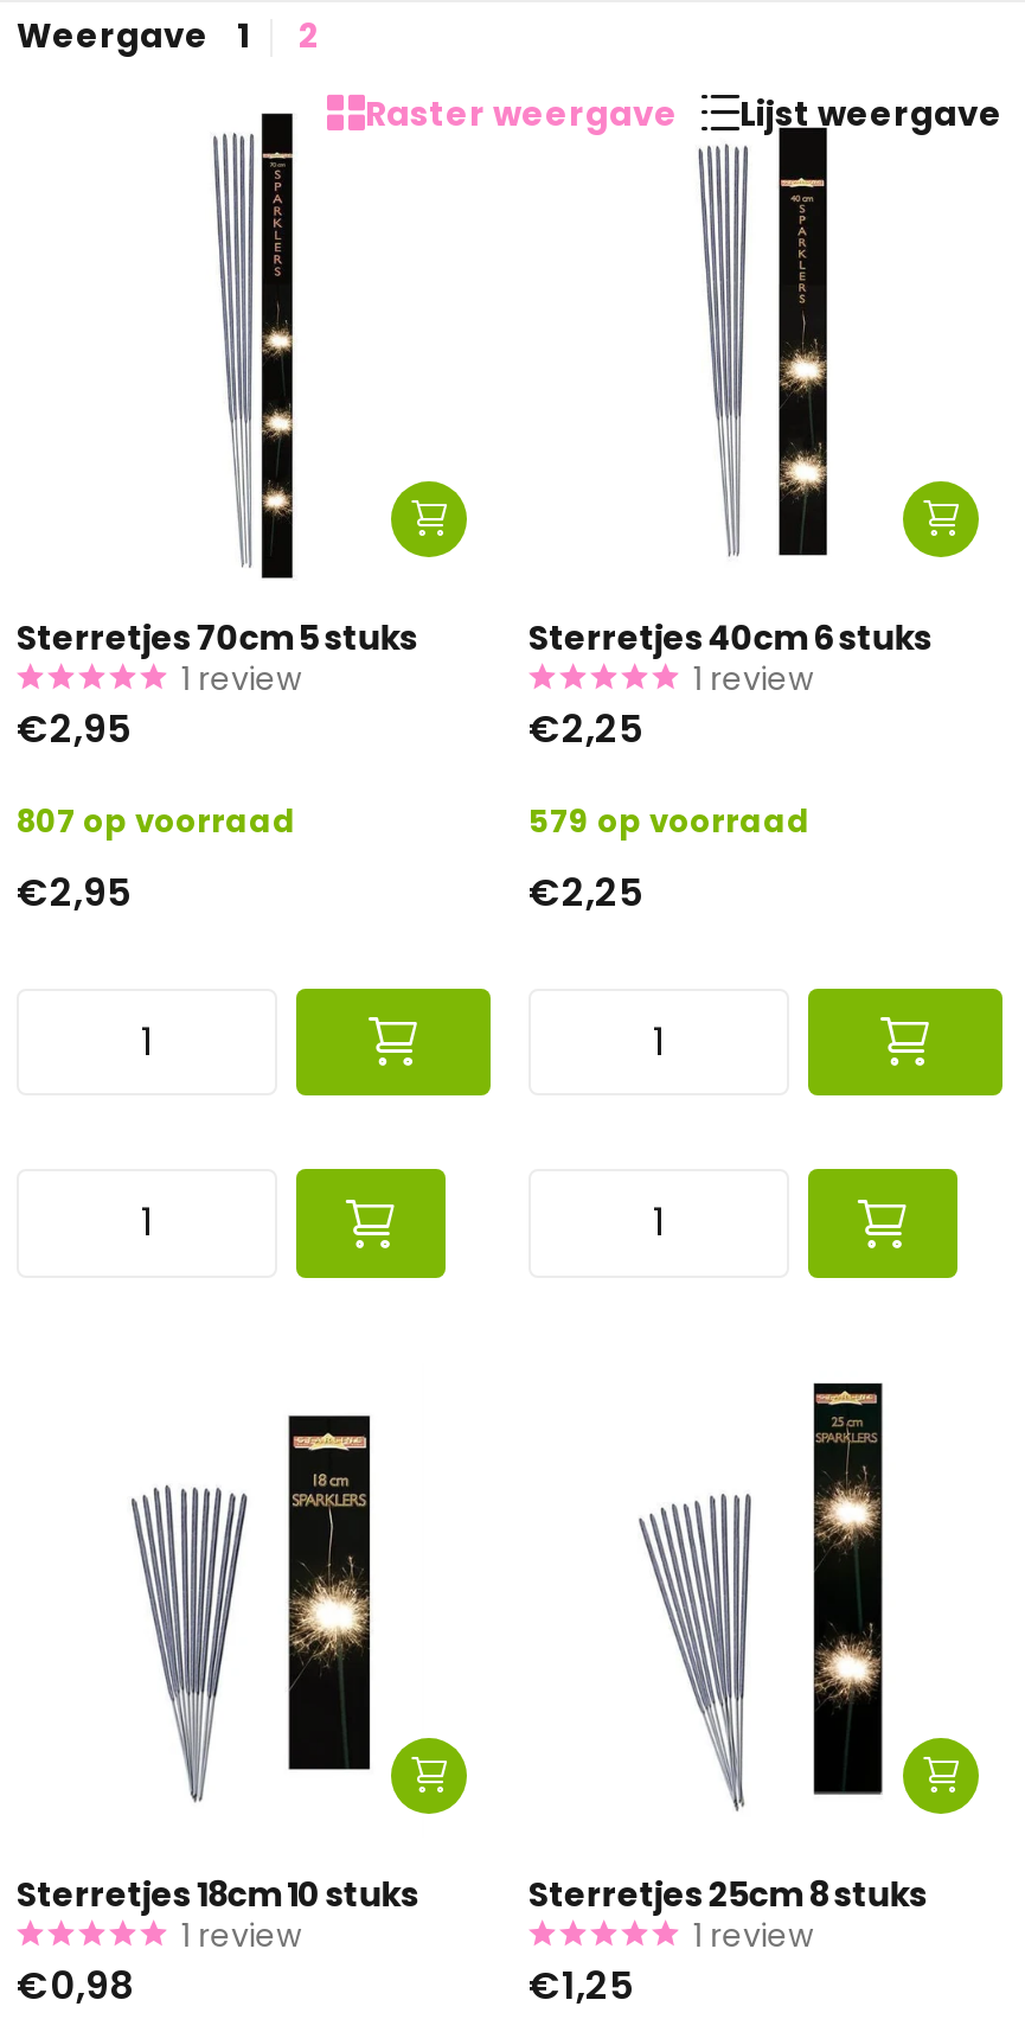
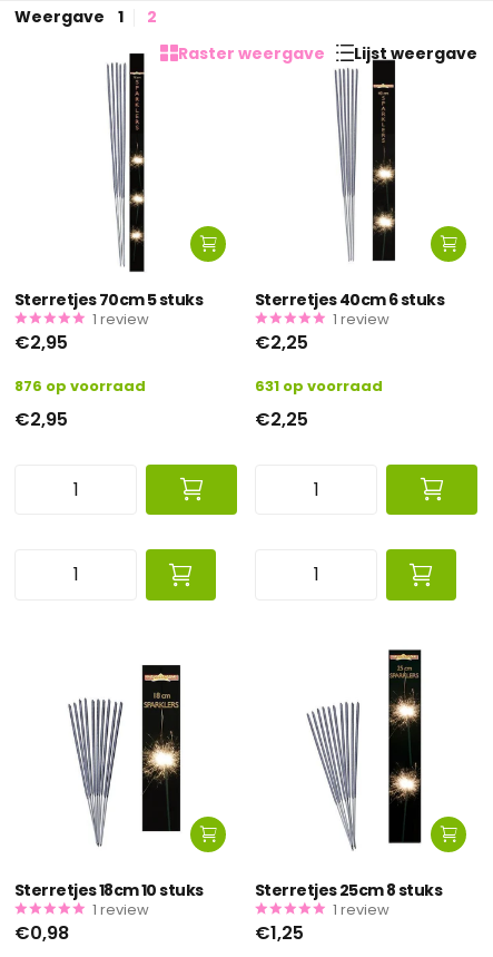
- 807 op voorraad
+ 876 op voorraad

- 579 op voorraad
+ 631 op voorraad
